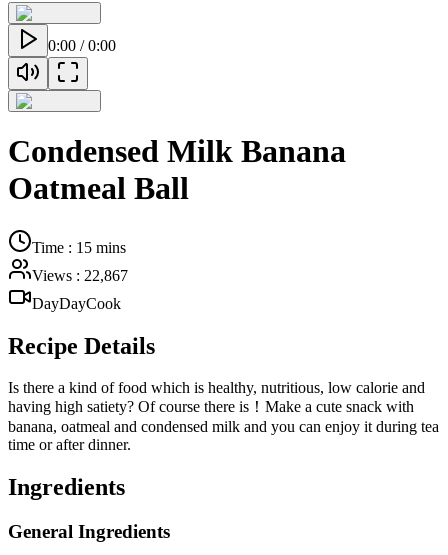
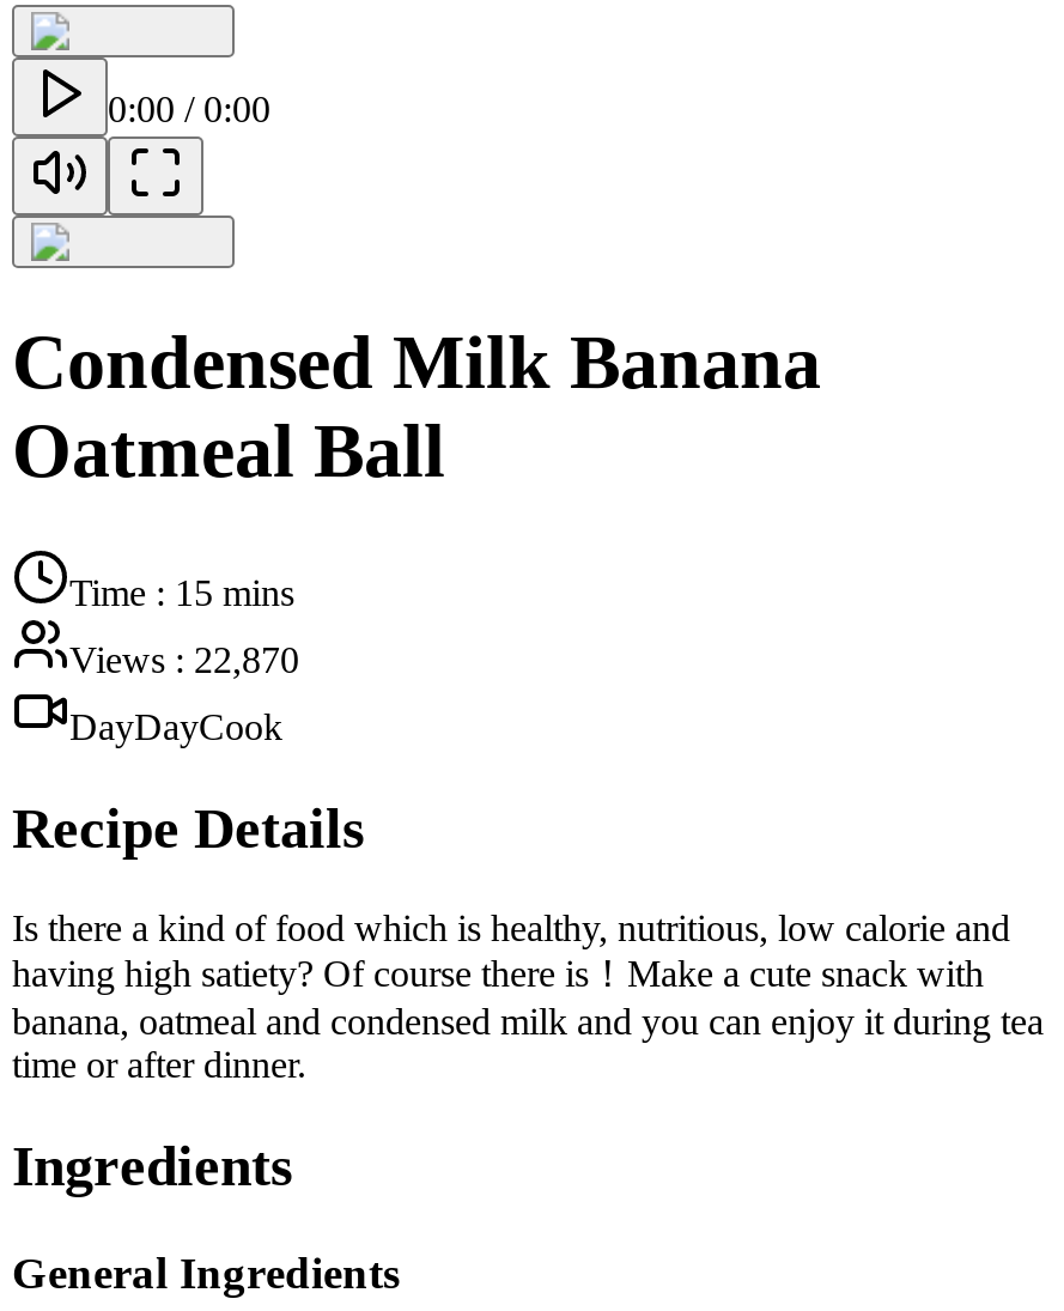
- Views: 22,867
+ Views: 22,870
